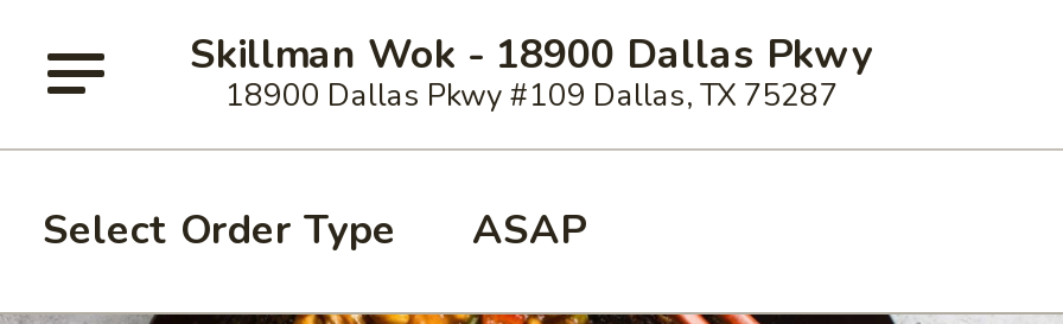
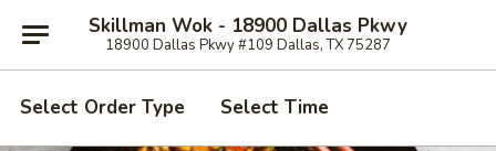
- ASAP
+ Select Time
